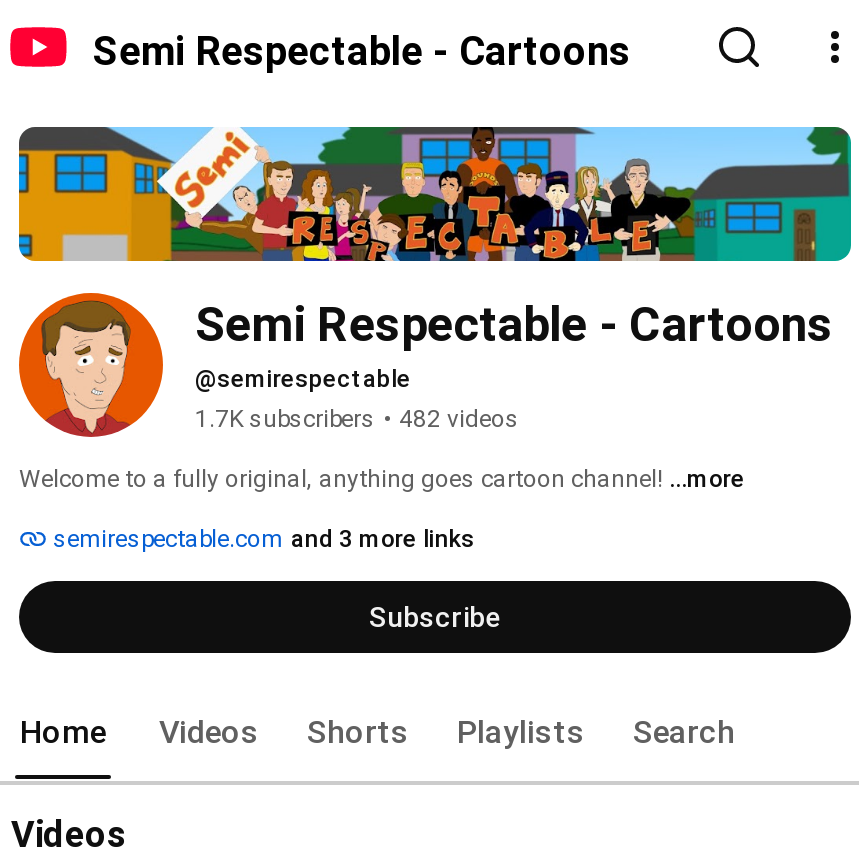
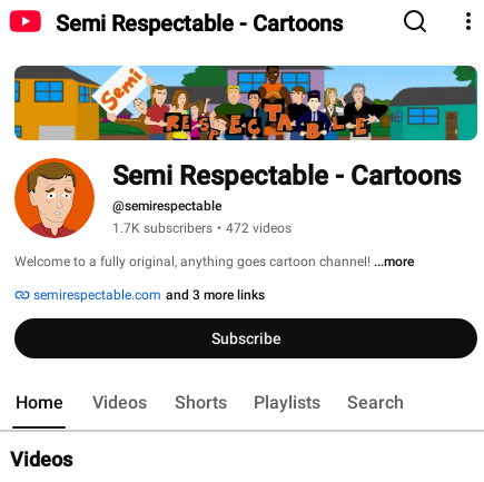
- 1.7K subscribers • 482 videos
+ 1.7K subscribers • 472 videos
